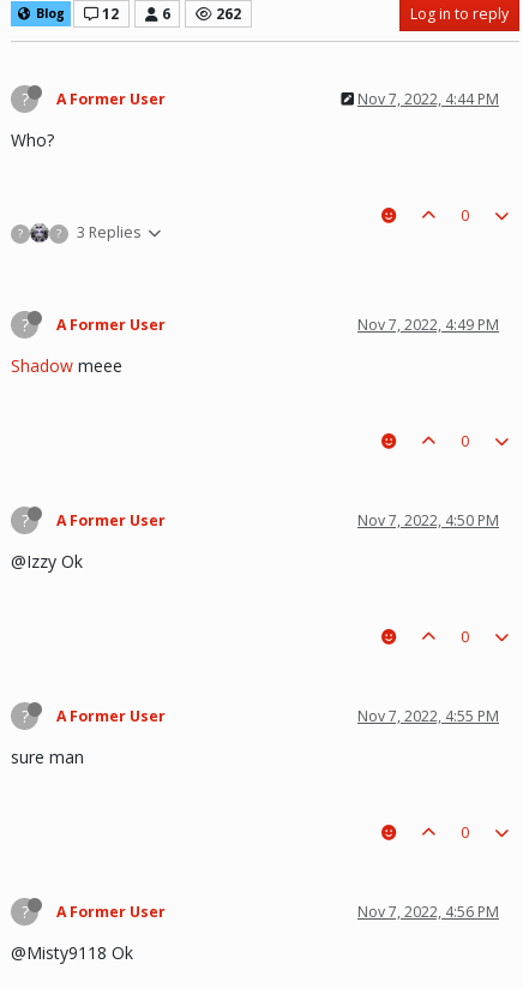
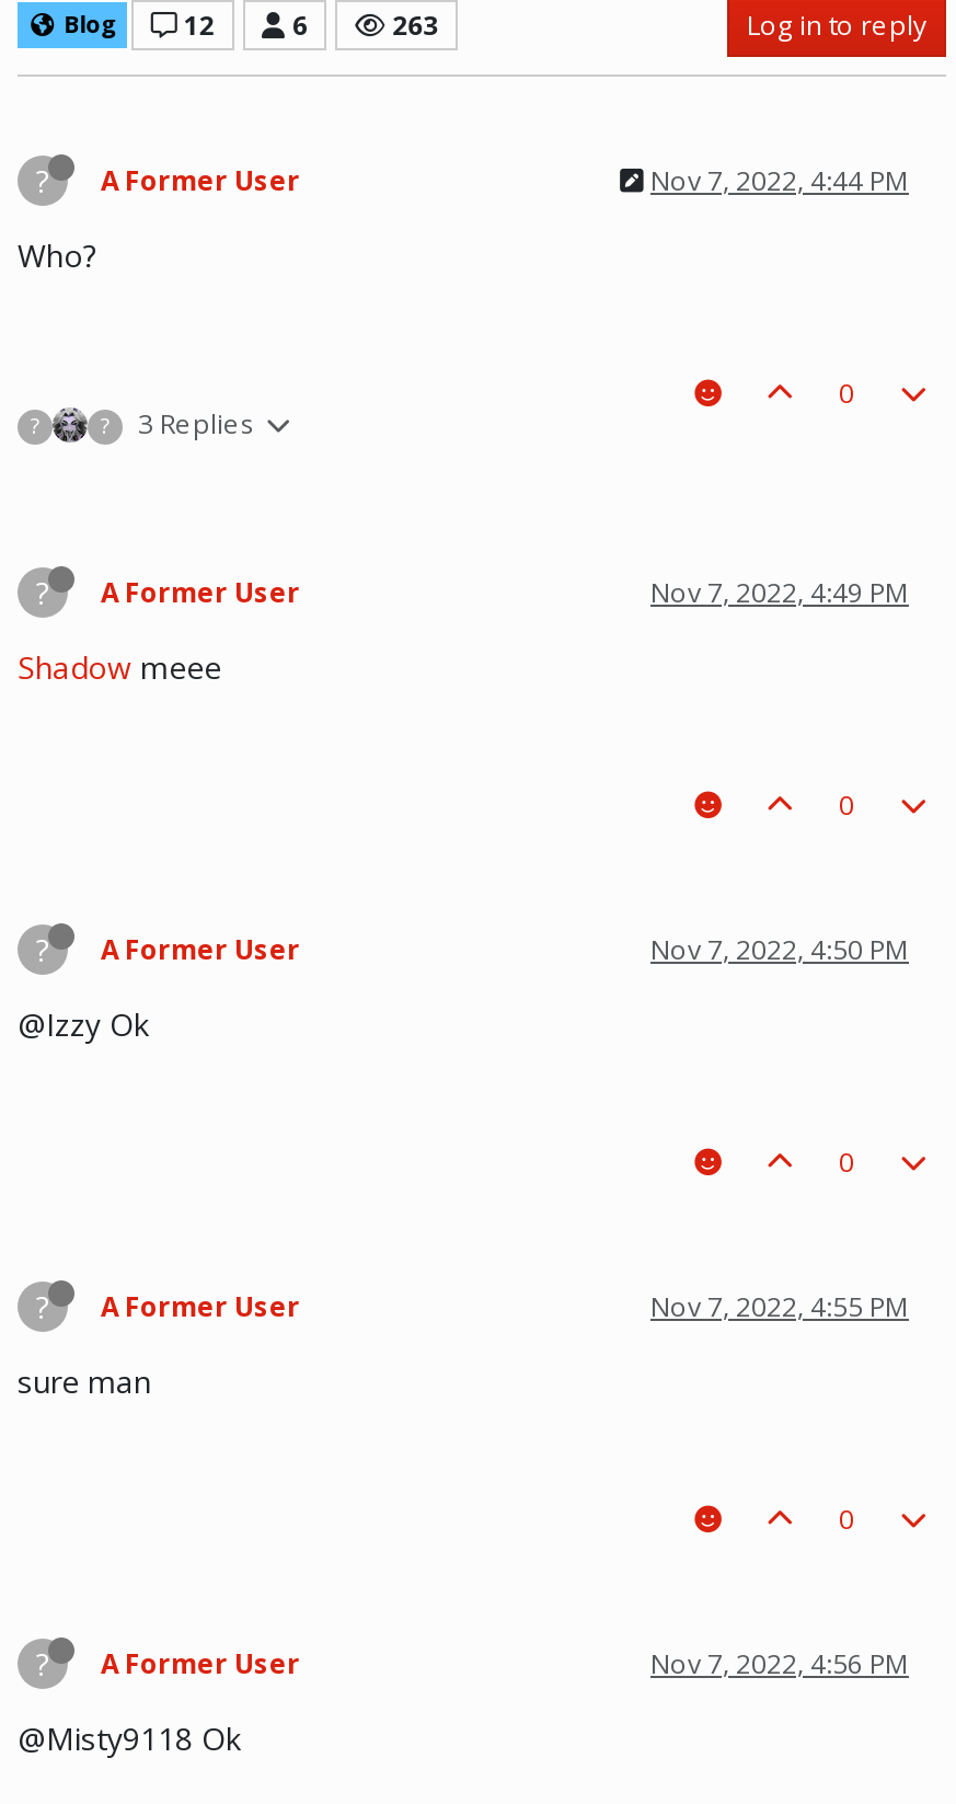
- 262
+ 263
